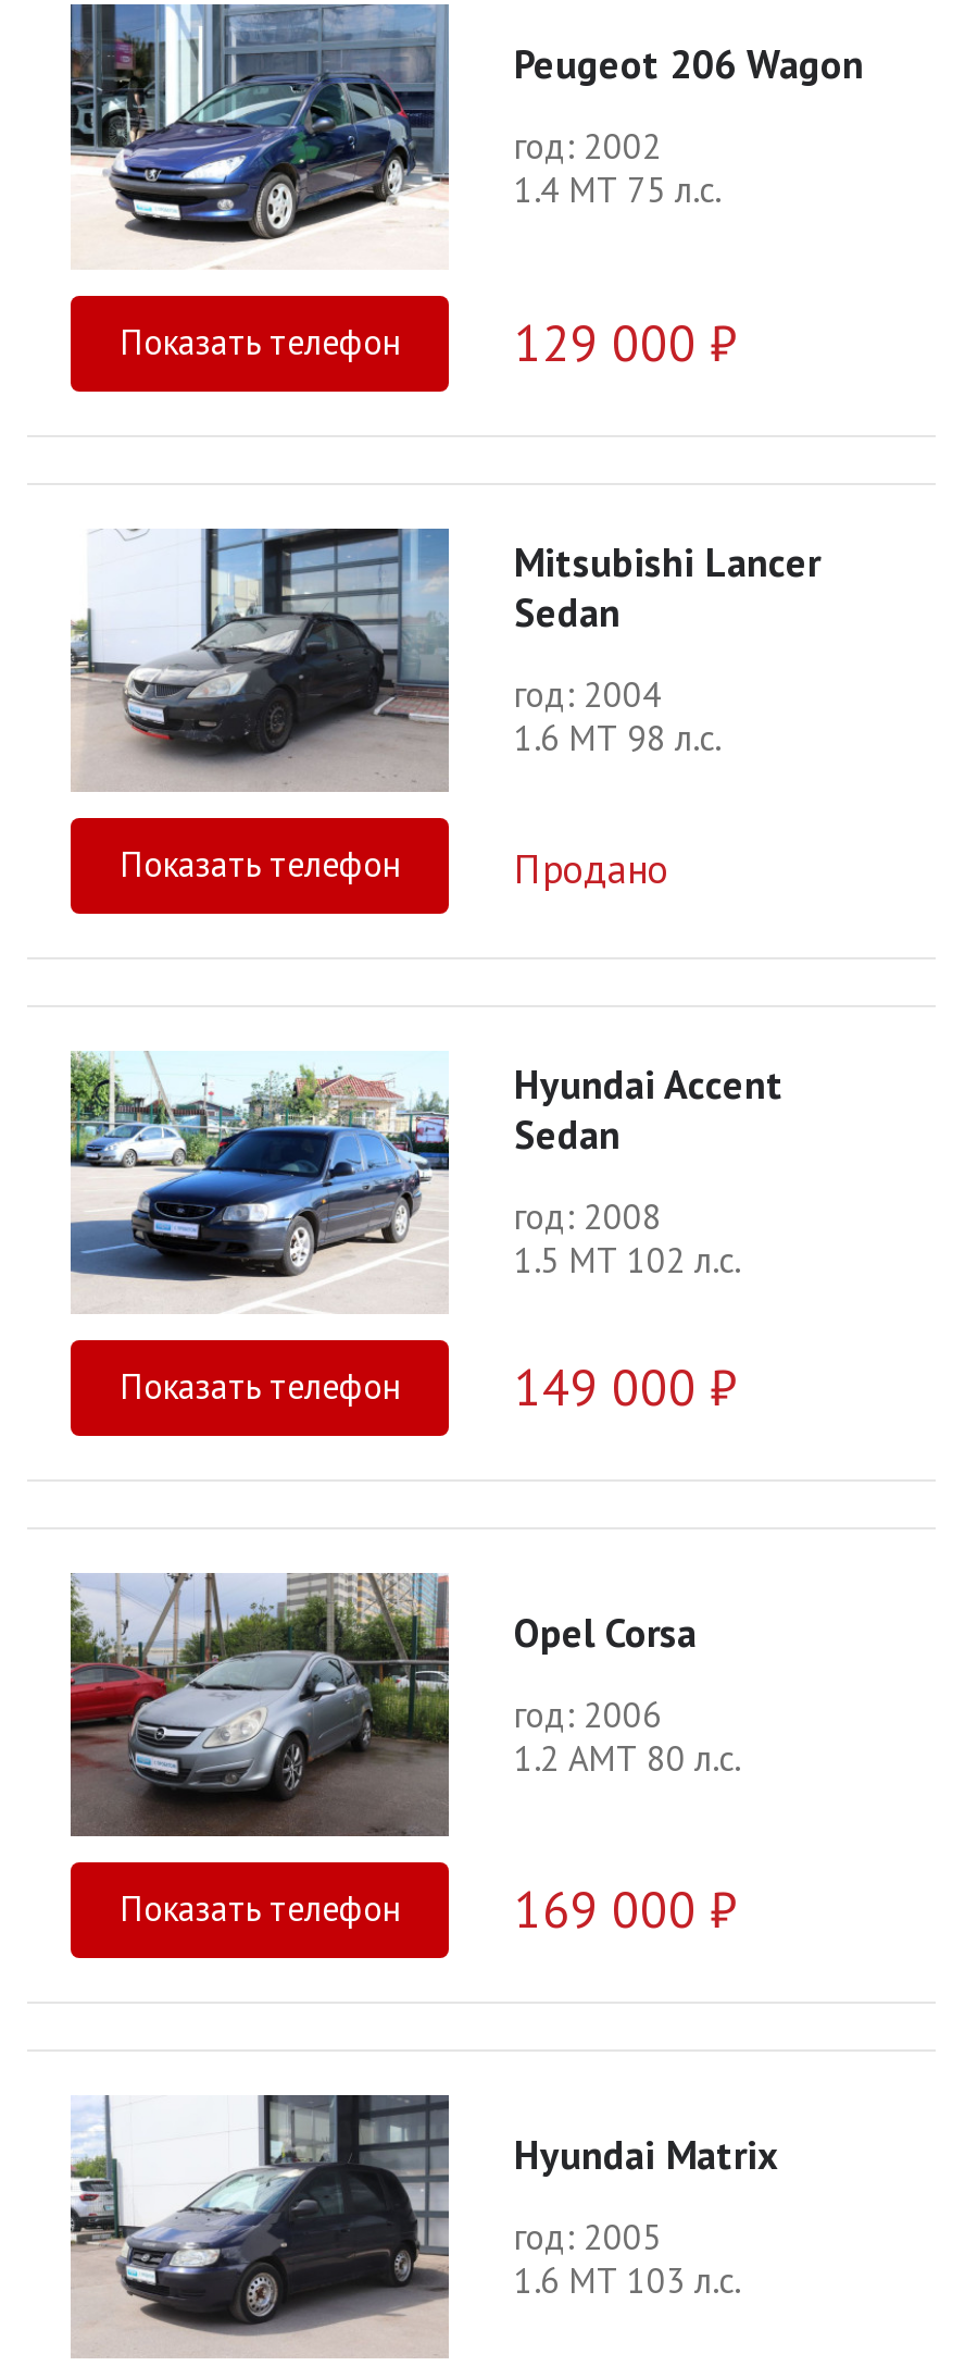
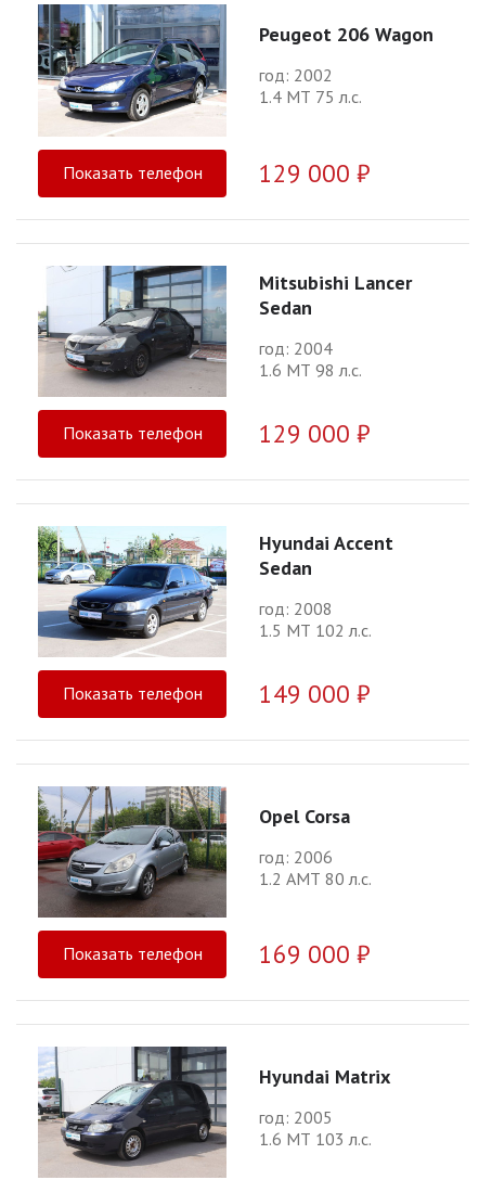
- Продано
+ 129 000 ₽
